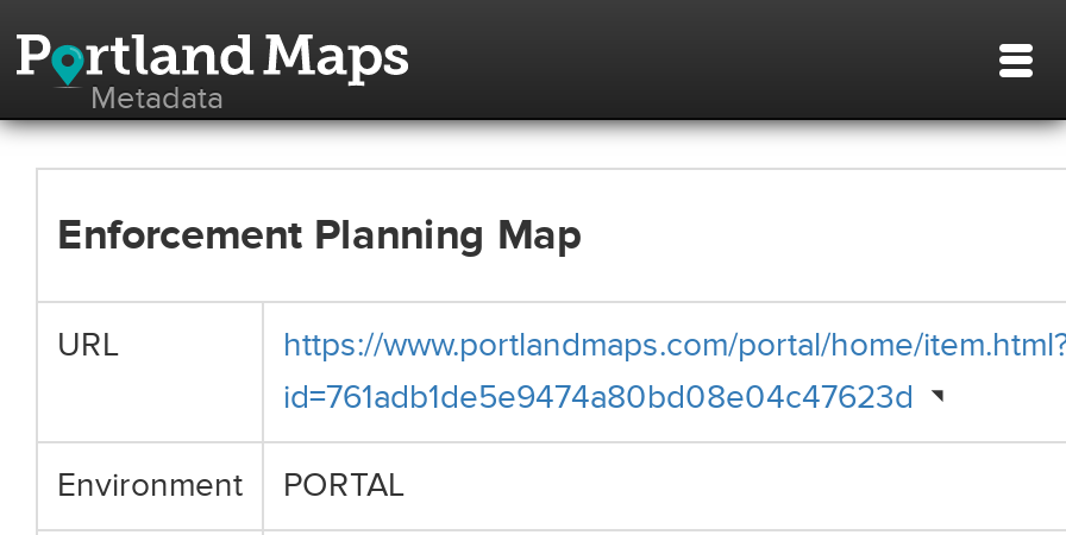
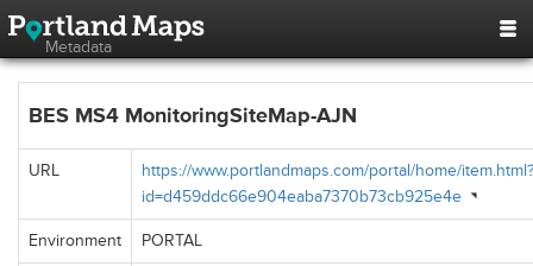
- Enforcement Planning Map
+ BES MS4 MonitoringSiteMap-AJN

- id=761adb1de5e9474a80bd08e04c47623d
+ id=d459ddc66e904eaba7370b73cb925e4e
